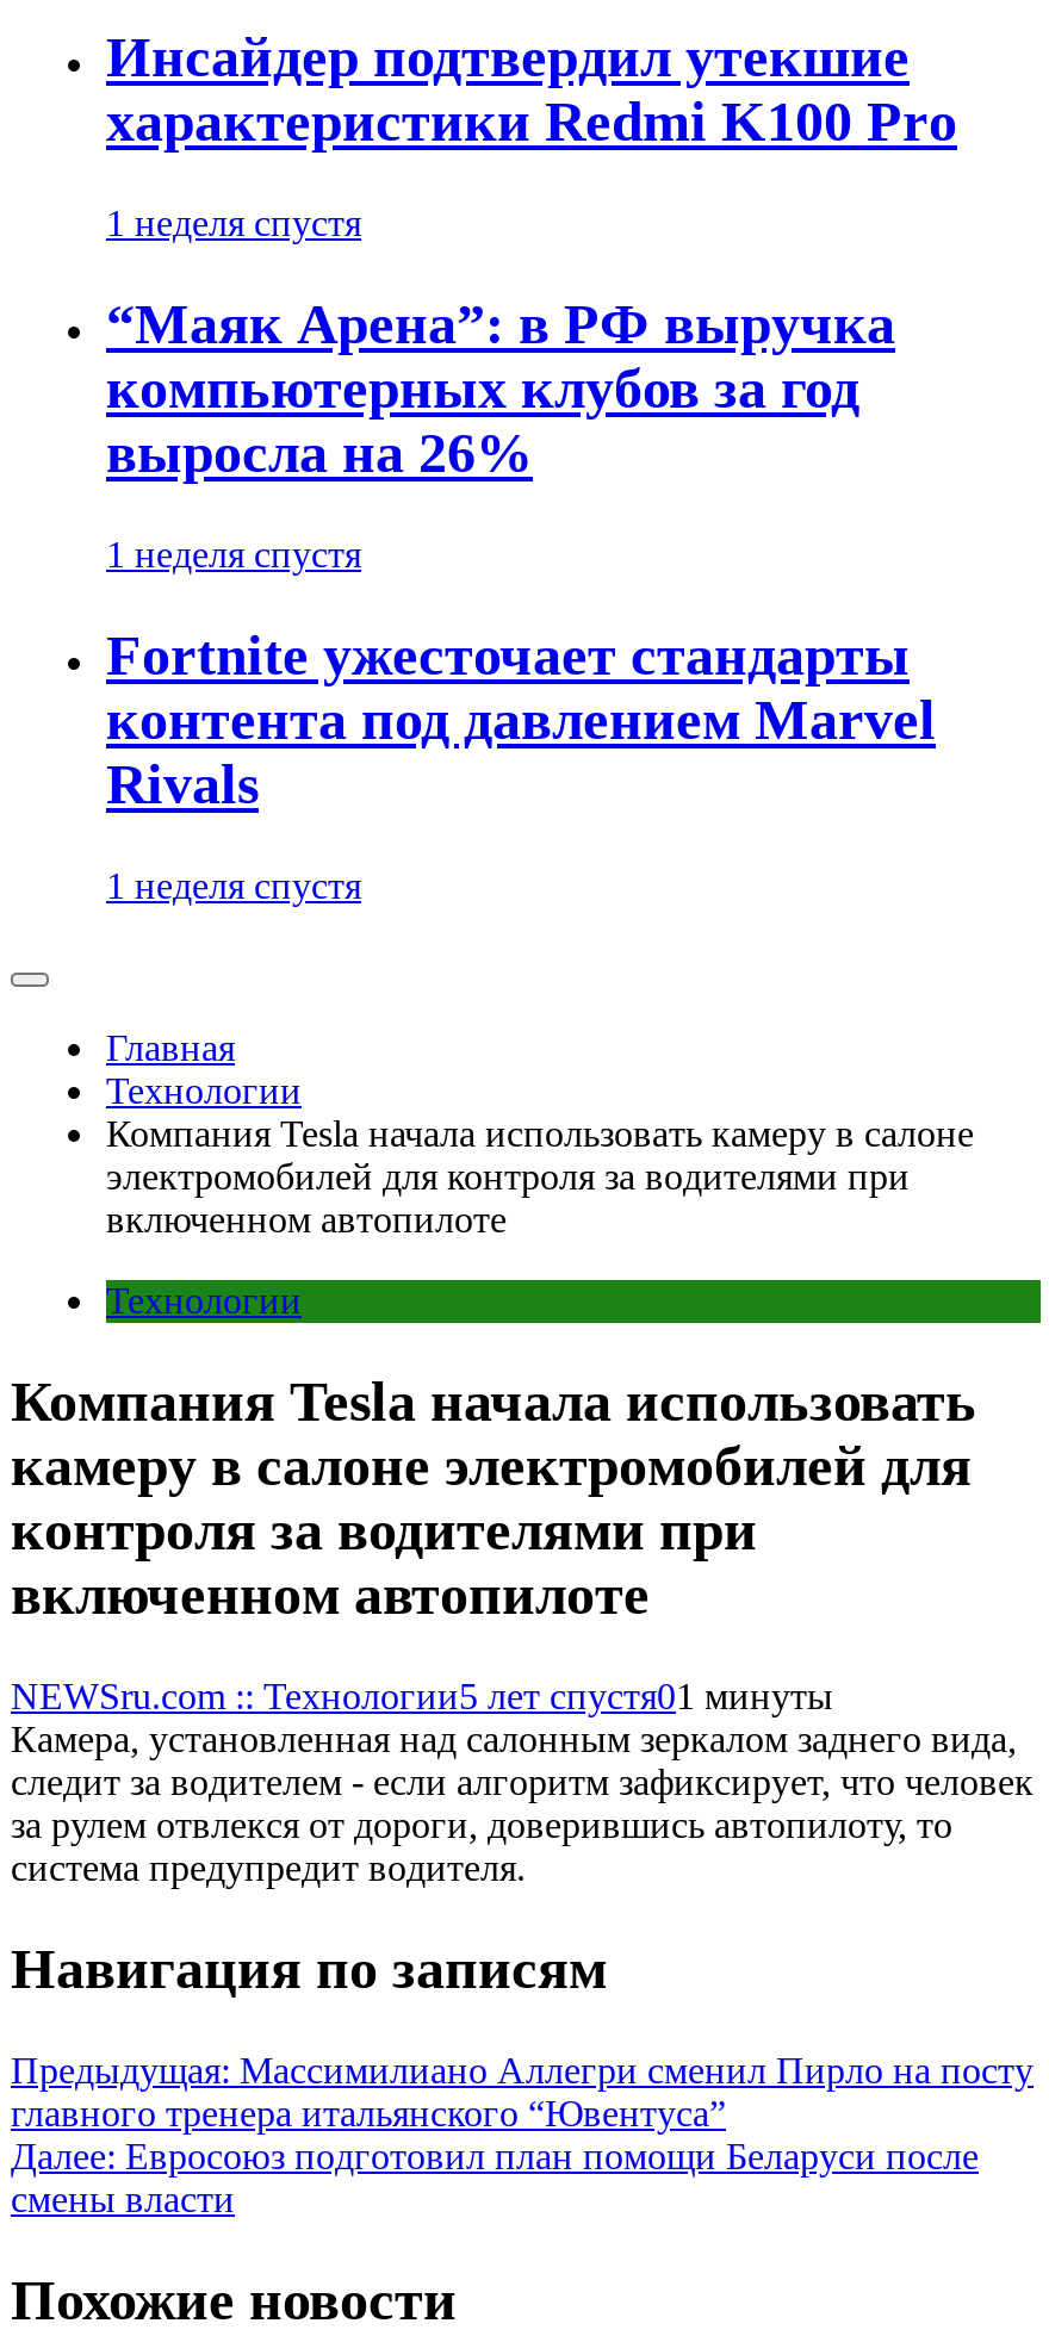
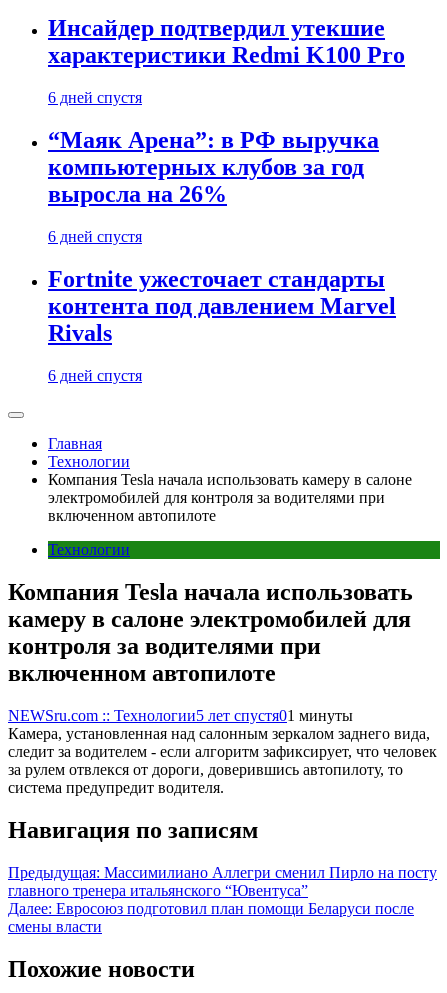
- 1 неделя спустя
+ 6 дней спустя

- 1 неделя спустя
+ 6 дней спустя

- 1 неделя спустя
+ 6 дней спустя
